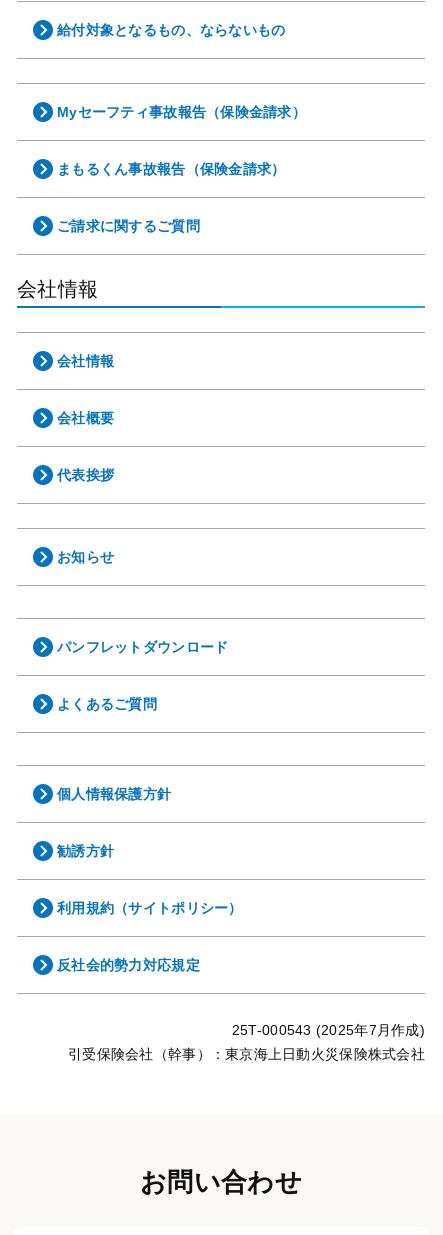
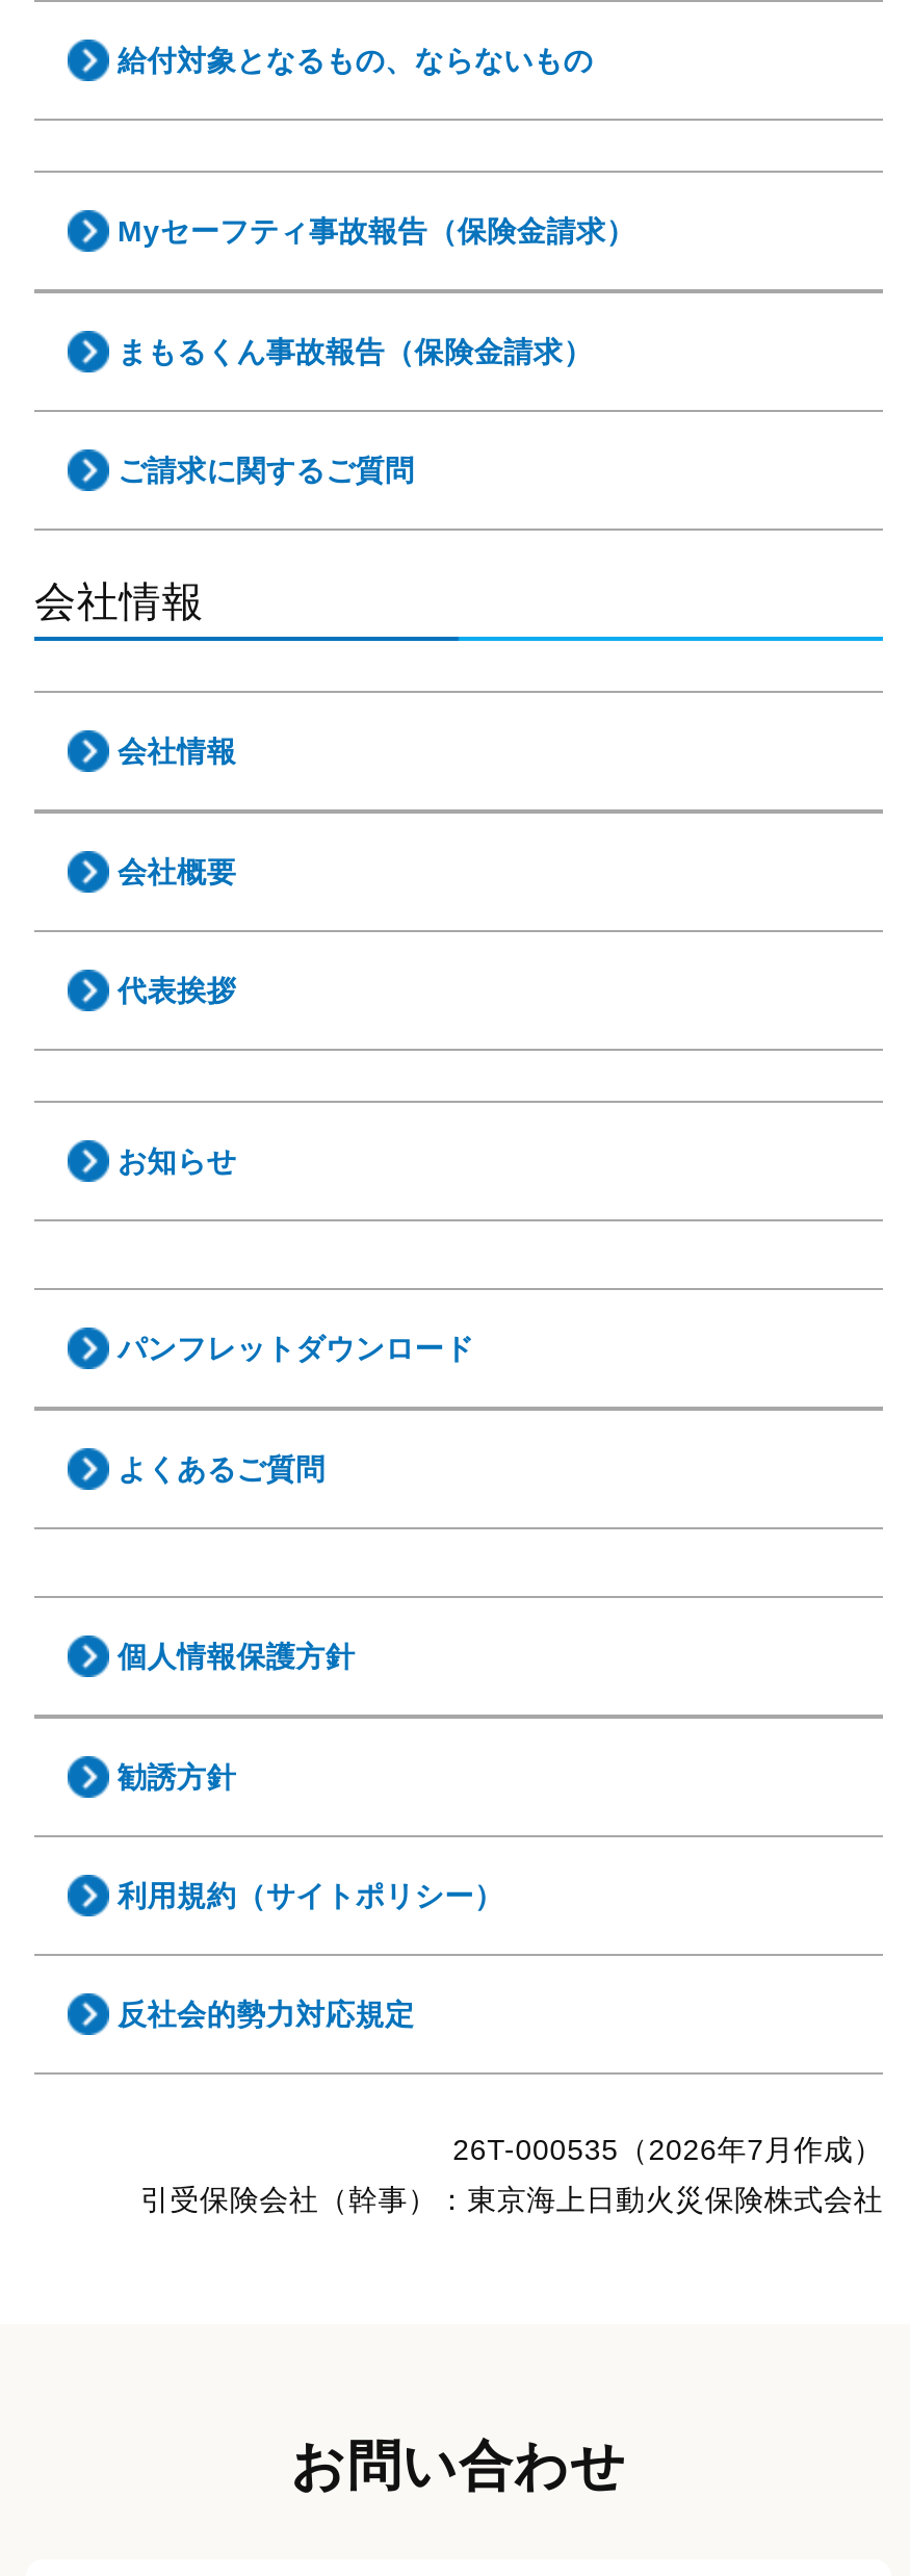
- 25T-000543 (2025年7月作成)
+ 26T-000535（2026年7月作成）
